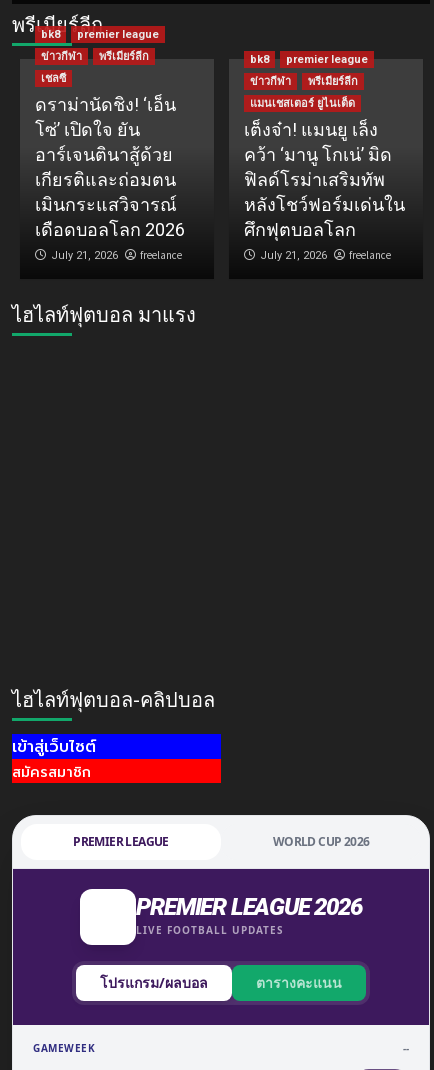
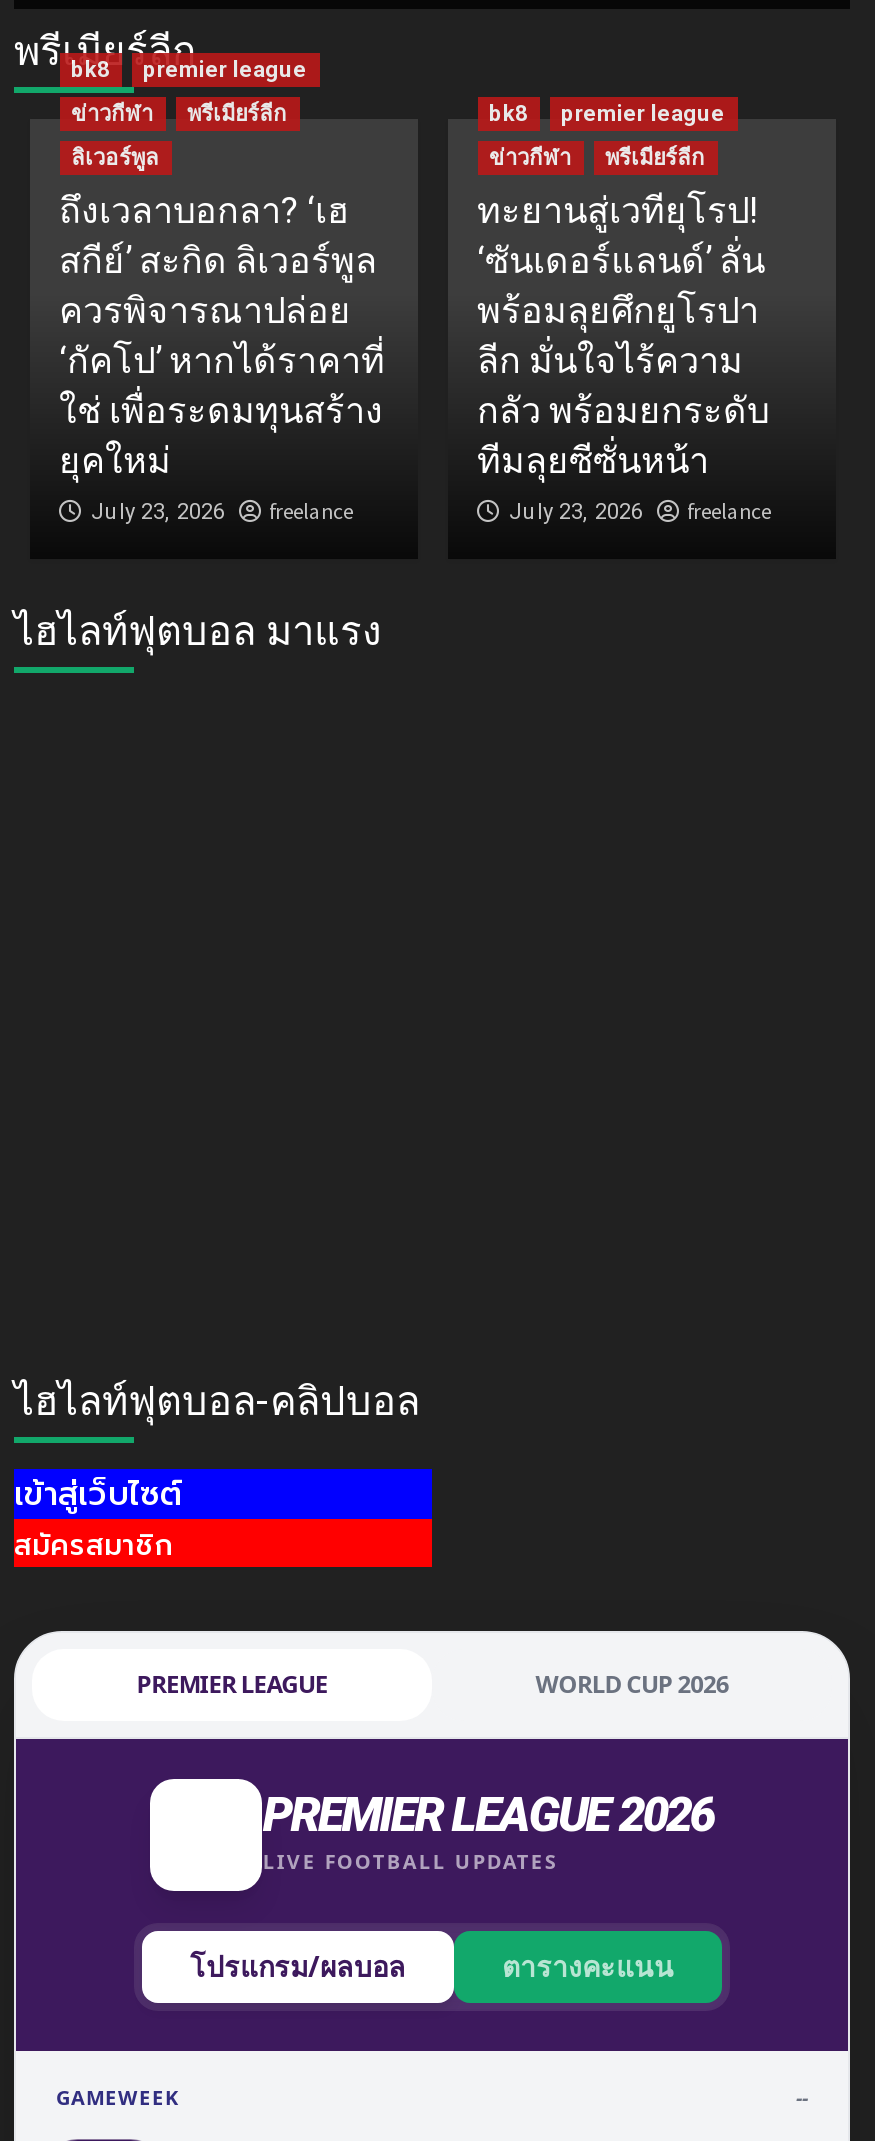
- เชลซี
- ดราม่านัดชิง! ‘เอ็น
- โซ่’ เปิดใจ ยัน
- อาร์เจนตินาสู้ด้วย
- เกียรติและถ่อมตน
- เมินกระแสวิจารณ์
- เดือดบอลโลก 2026
- July 21, 2026
+ ลิเวอร์พูล
+ ถึงเวลาบอกลา? ‘เฮ
+ สกีย์’ สะกิด ลิเวอร์พูล
+ ควรพิจารณาปล่อย
+ ‘กัคโป’ หากได้ราคาที่
+ ใช่ เพื่อระดมทุนสร้าง
+ ยุคใหม่
+ July 23, 2026

- แมนเชสเตอร์ ยูไนเต็ด
- เต็งจ๋า! แมนยู เล็ง
- คว้า ‘มานู โกเน่’ มิด
- ฟิลด์โรม่าเสริมทัพ
- หลังโชว์ฟอร์มเด่นใน
- ศึกฟุตบอลโลก
- July 21, 2026
+ ทะยานสู่เวทียุโรป!
+ ‘ซันเดอร์แลนด์’ ลั่น
+ พร้อมลุยศึกยูโรปา
+ ลีก มั่นใจไร้ความ
+ กลัว พร้อมยกระดับ
+ ทีมลุยซีซั่นหน้า
+ July 23, 2026
